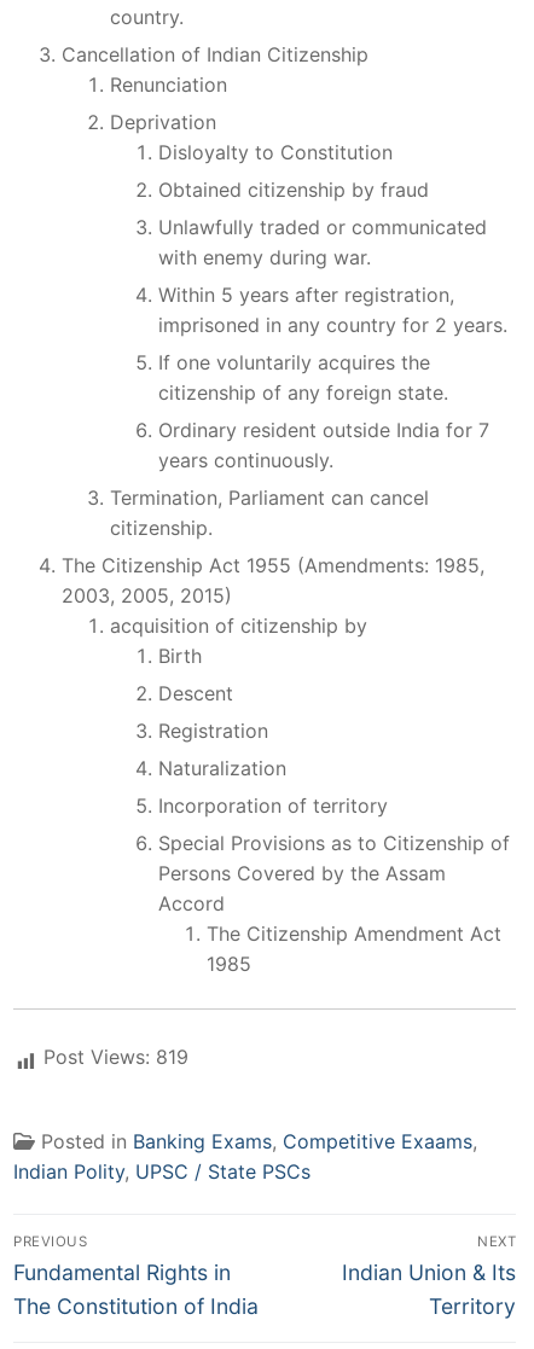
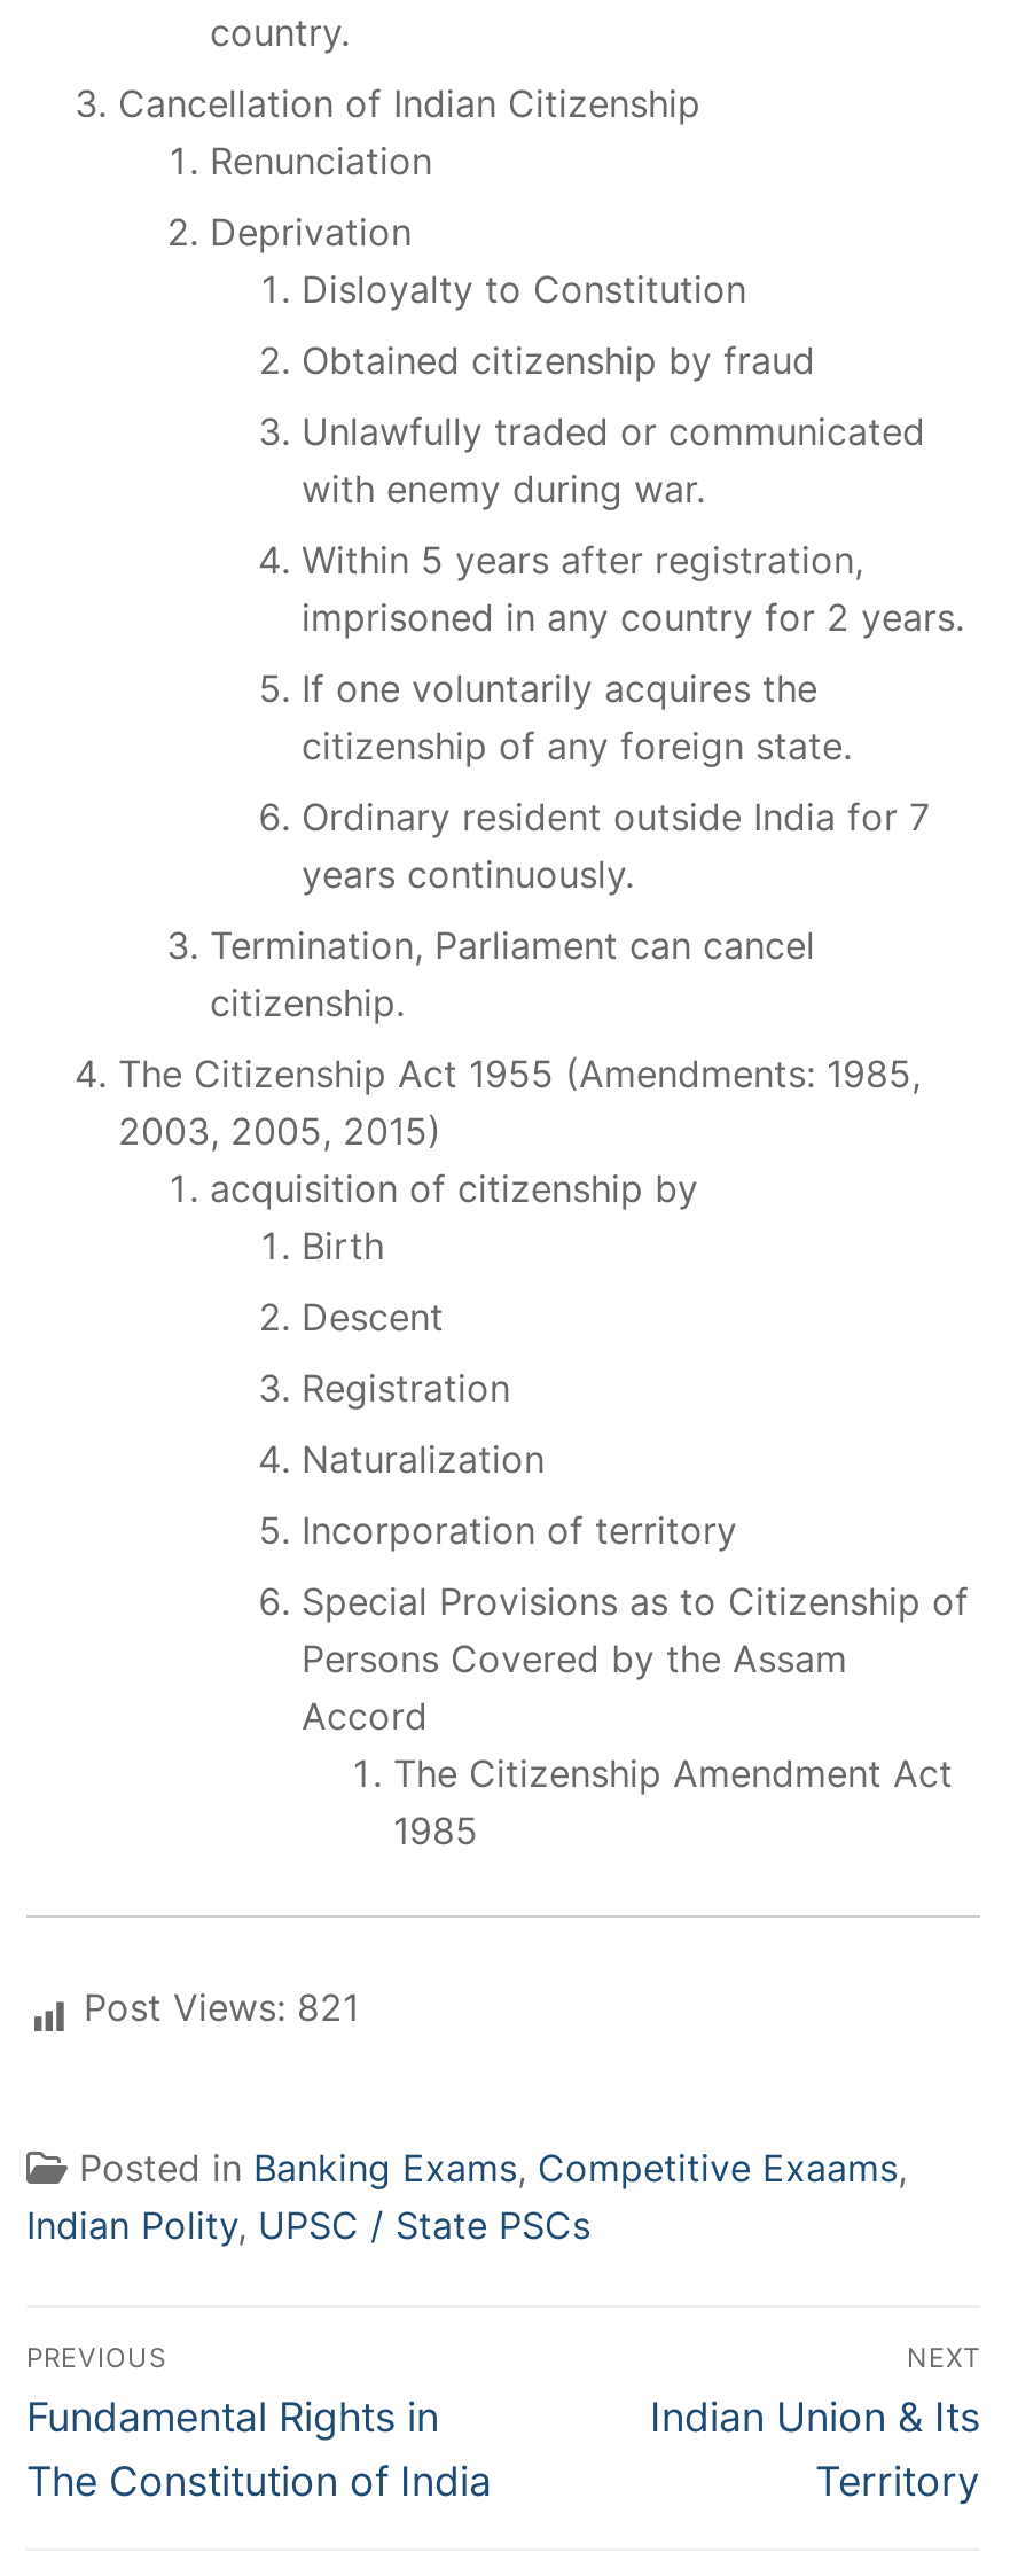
- Post Views: 819
+ Post Views: 821
